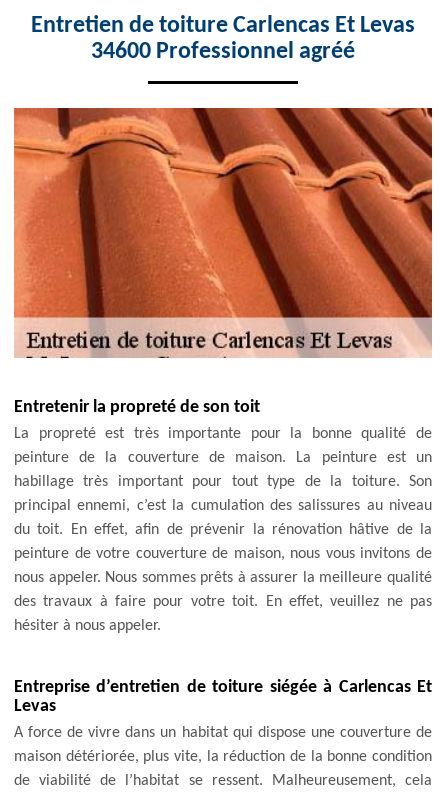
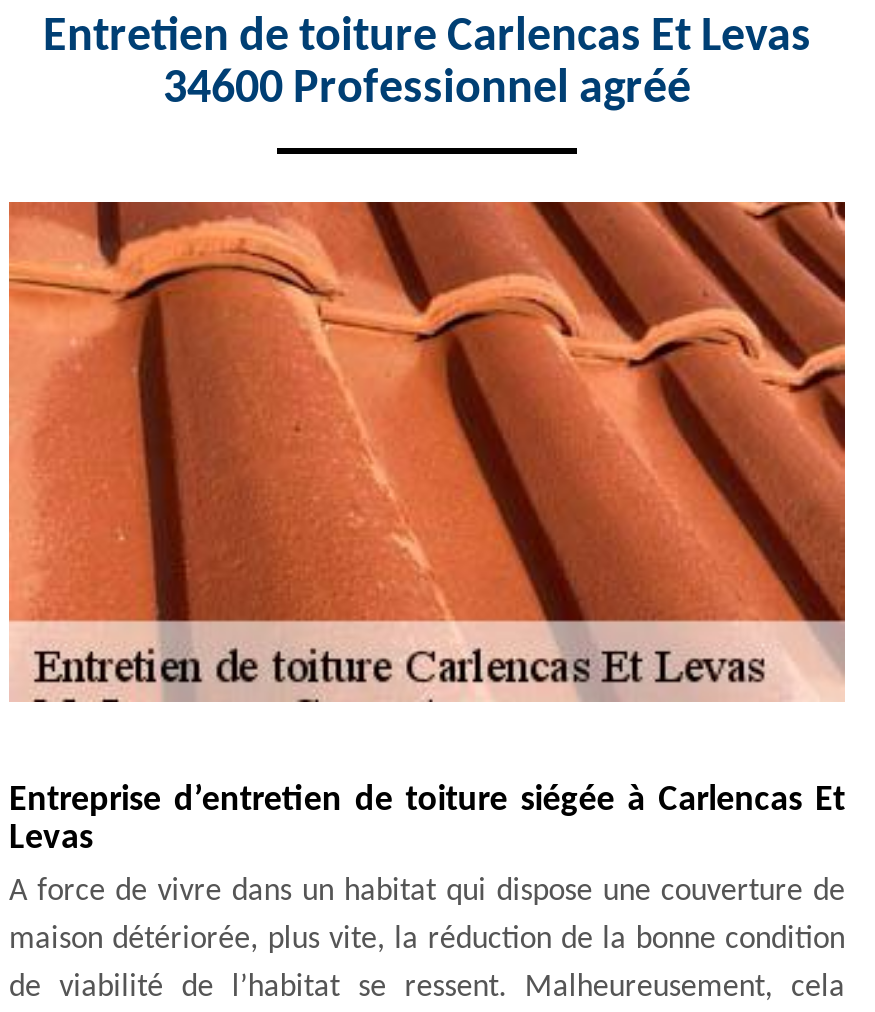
- Entretenir la propreté de son toit
- La propreté est très importante pour la bonne qualité de
- peinture de la couverture de maison. La peinture est un
- habillage très important pour tout type de la toiture. Son
- principal ennemi, c’est la cumulation des salissures au niveau
- du toit. En effet, afin de prévenir la rénovation hâtive de la
- peinture de votre couverture de maison, nous vous invitons de
- nous appeler. Nous sommes prêts à assurer la meilleure qualité
- des travaux à faire pour votre toit. En effet, veuillez ne pas
- hésiter à nous appeler.
